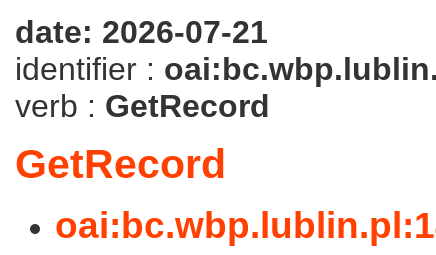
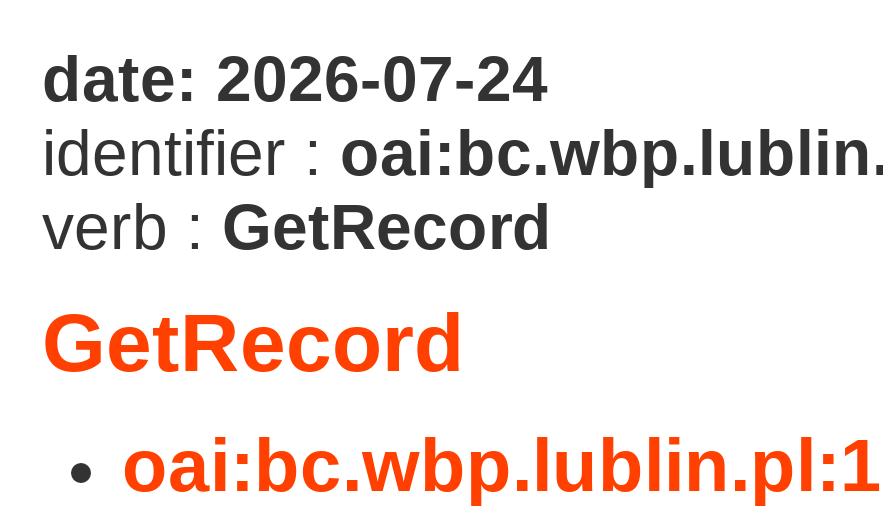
- date: 2026-07-21
+ date: 2026-07-24
